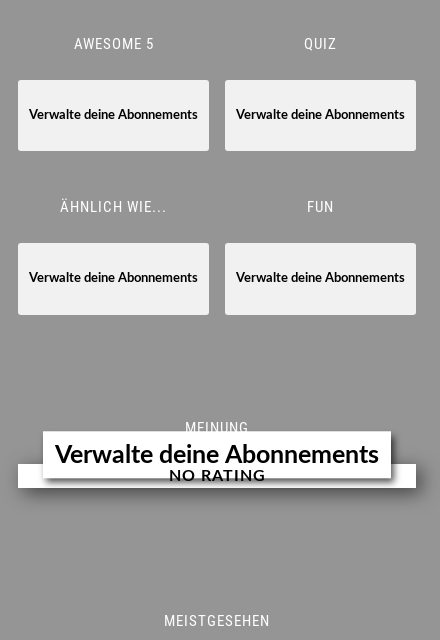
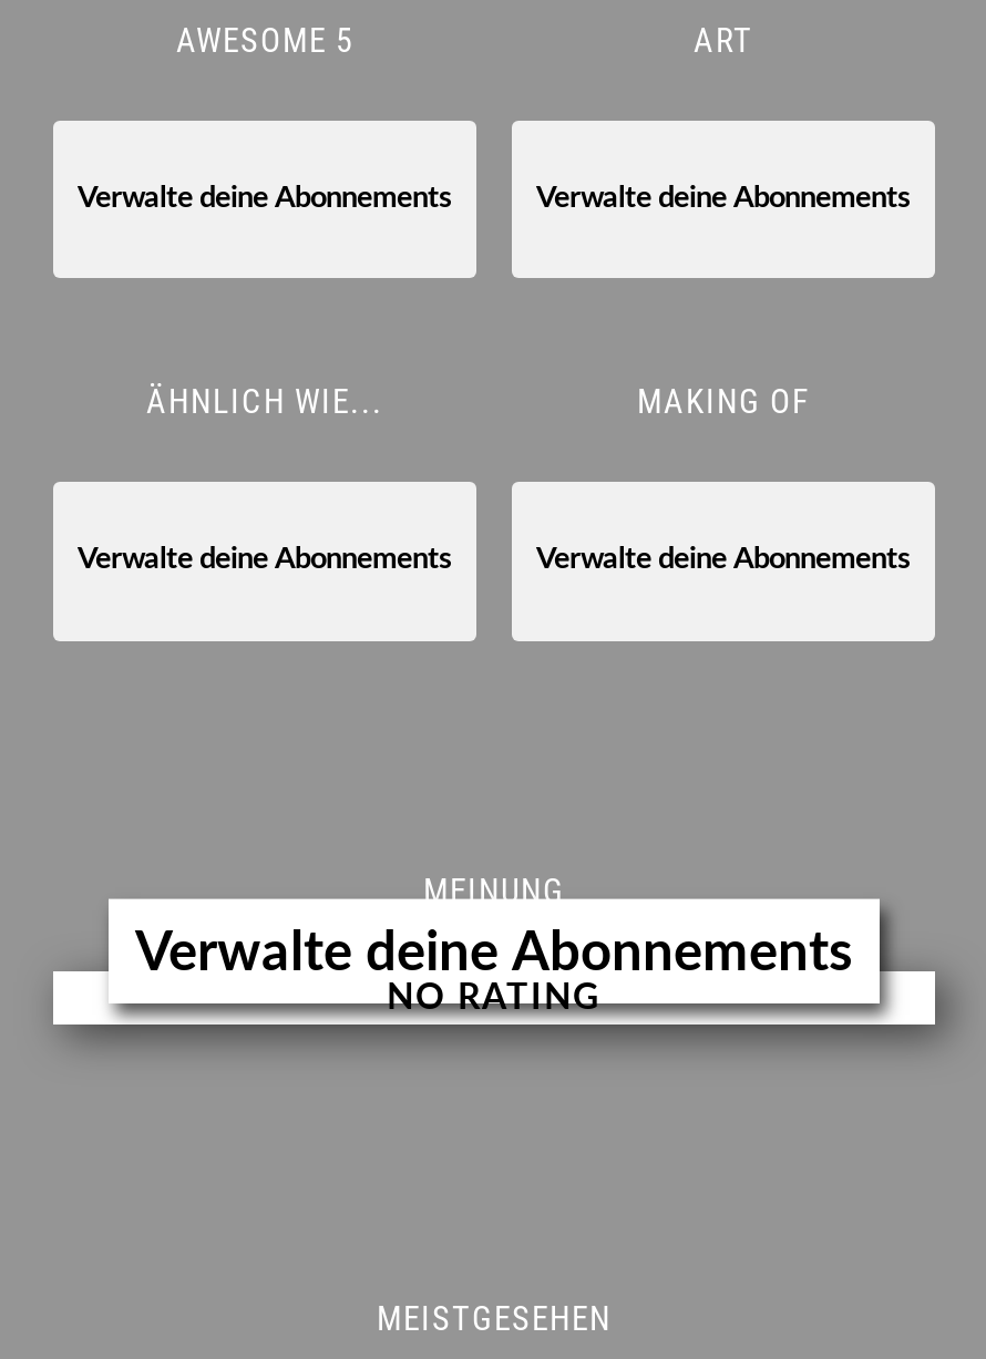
- QUIZ
+ ART

- FUN
+ MAKING OF
